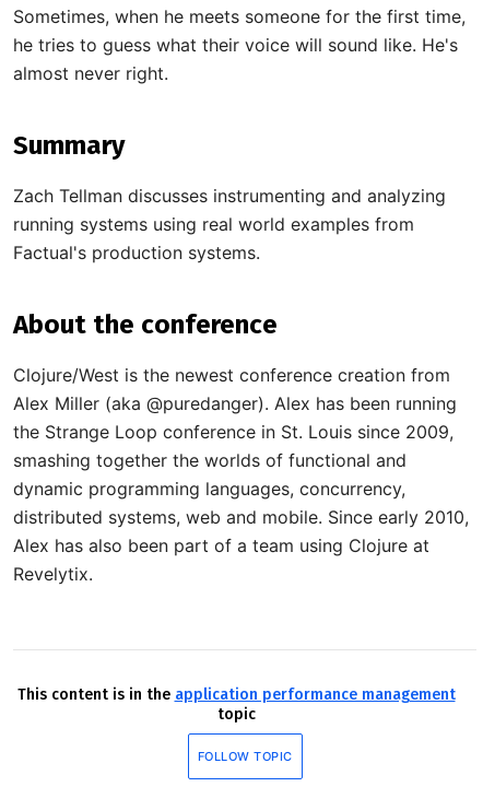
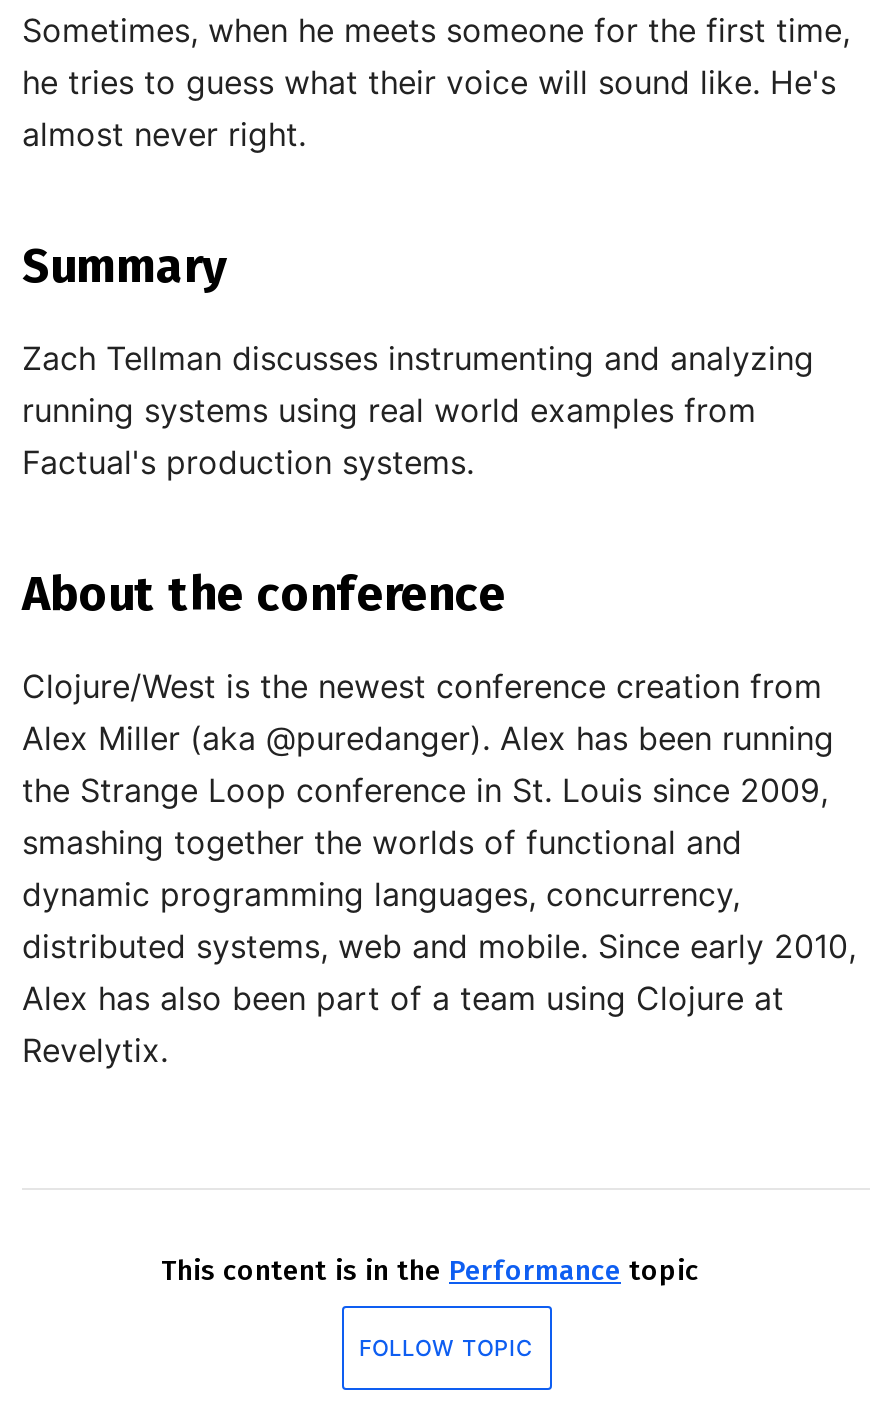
- This content is in the application performance management
- topic
+ This content is in the Performance topic
